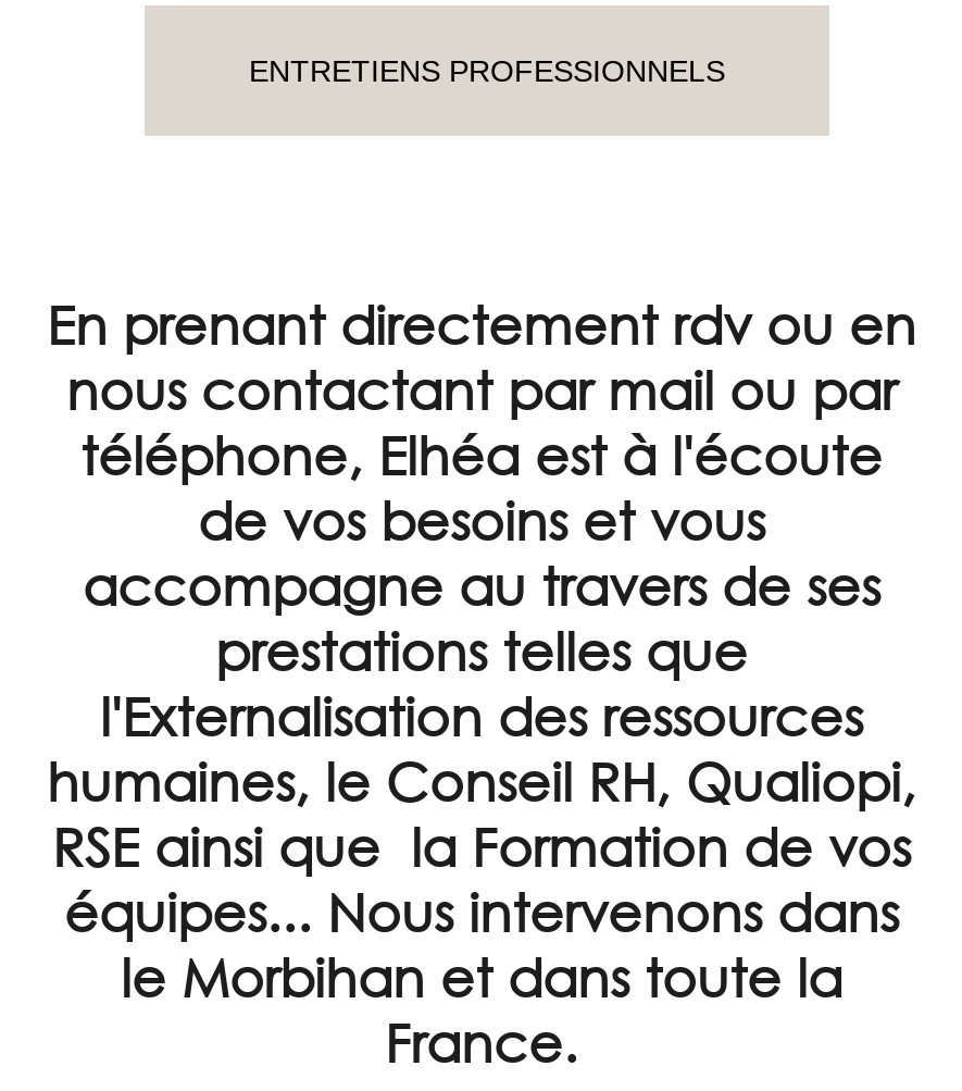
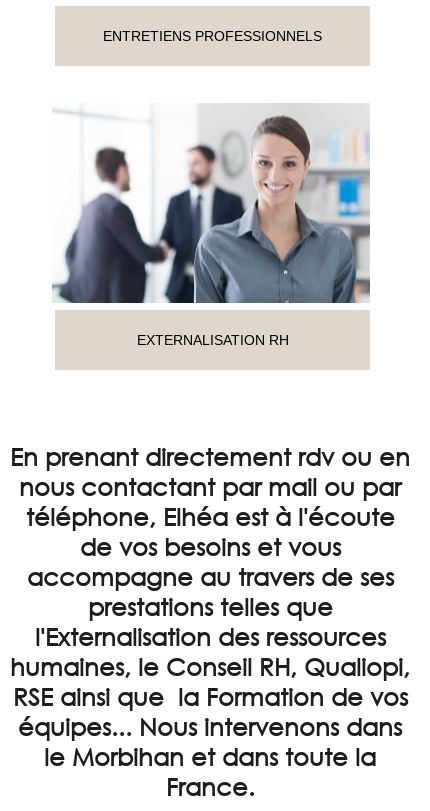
+ [image]
+ EXTERNALISATION RH
